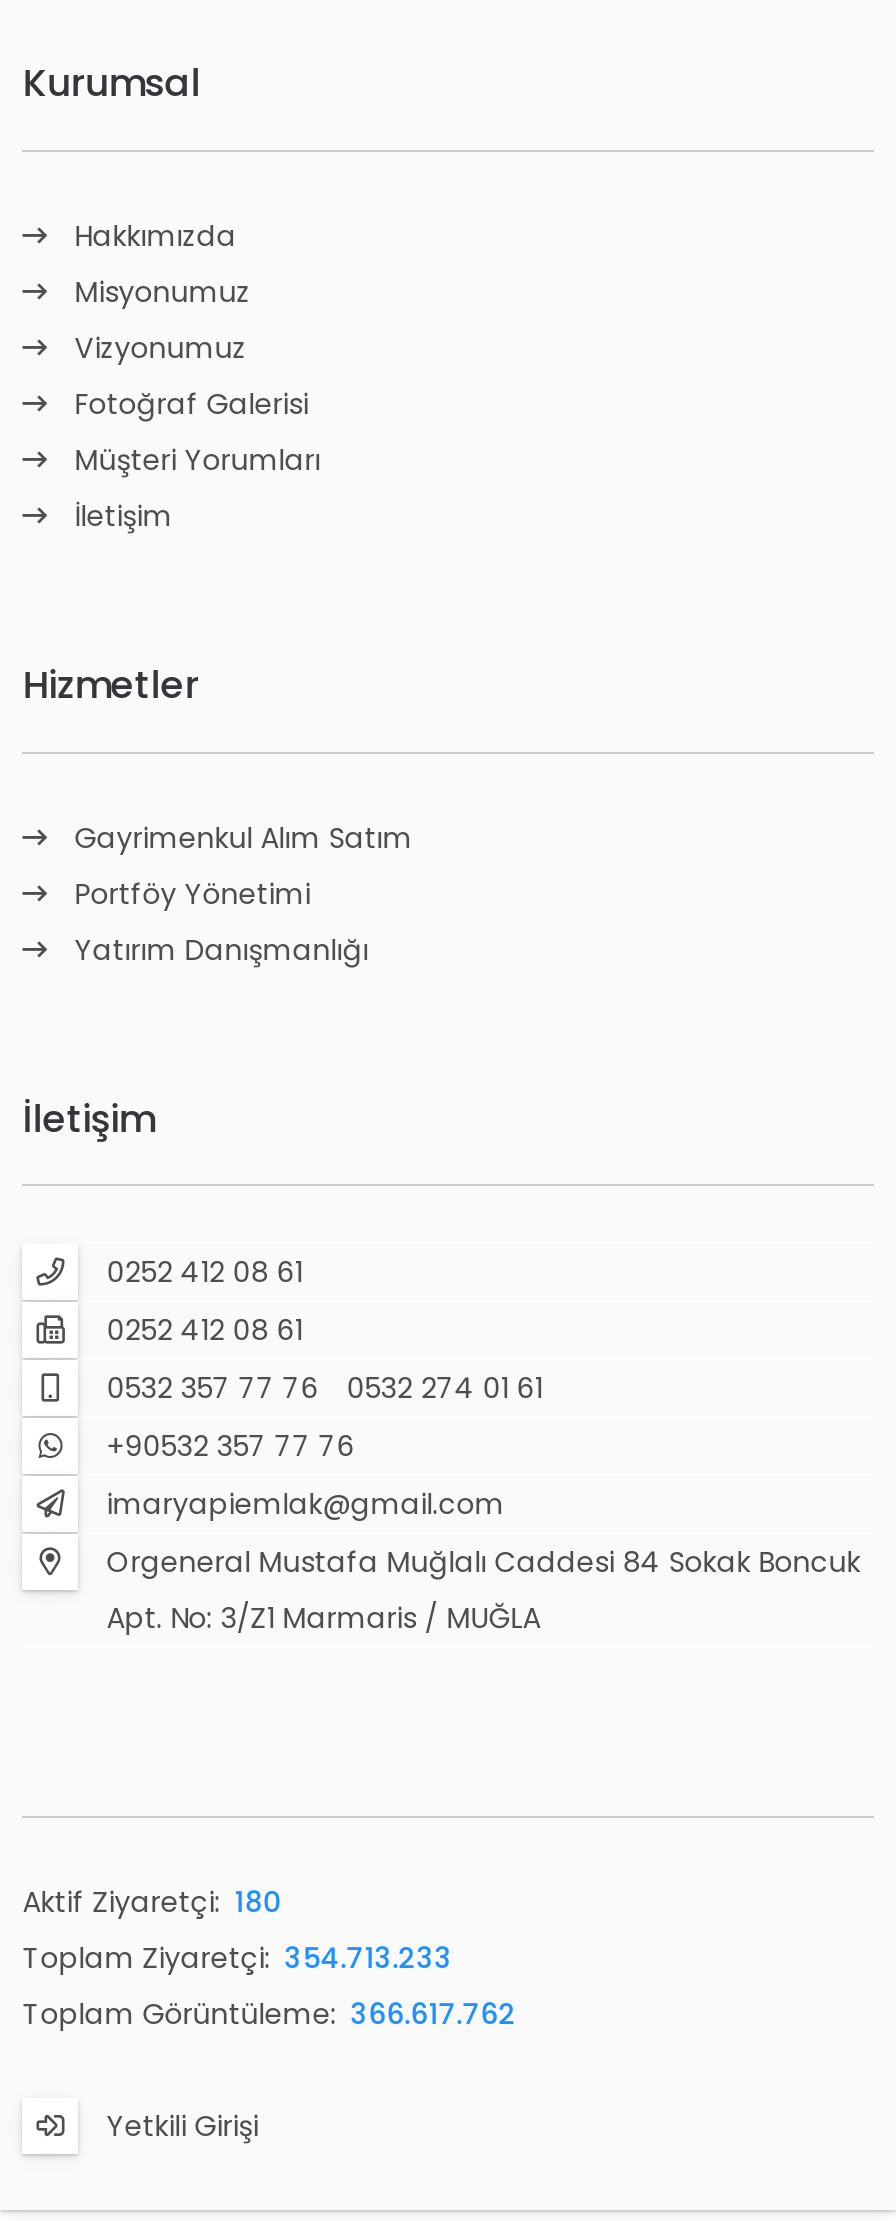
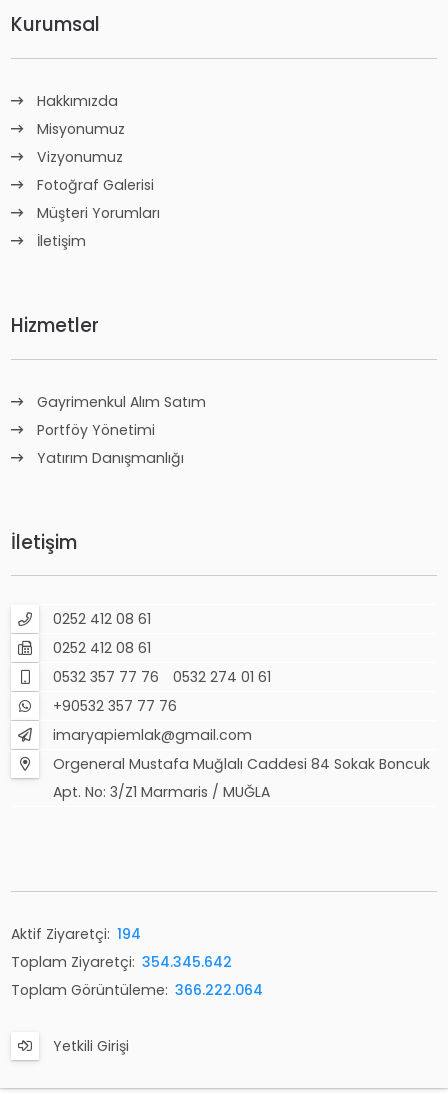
- Aktif Ziyaretçi: 180
+ Aktif Ziyaretçi: 194

- Toplam Ziyaretçi: 354.713.233
+ Toplam Ziyaretçi: 354.345.642

- Toplam Görüntüleme: 366.617.762
+ Toplam Görüntüleme: 366.222.064
